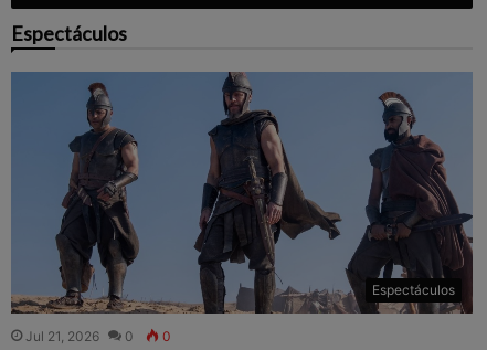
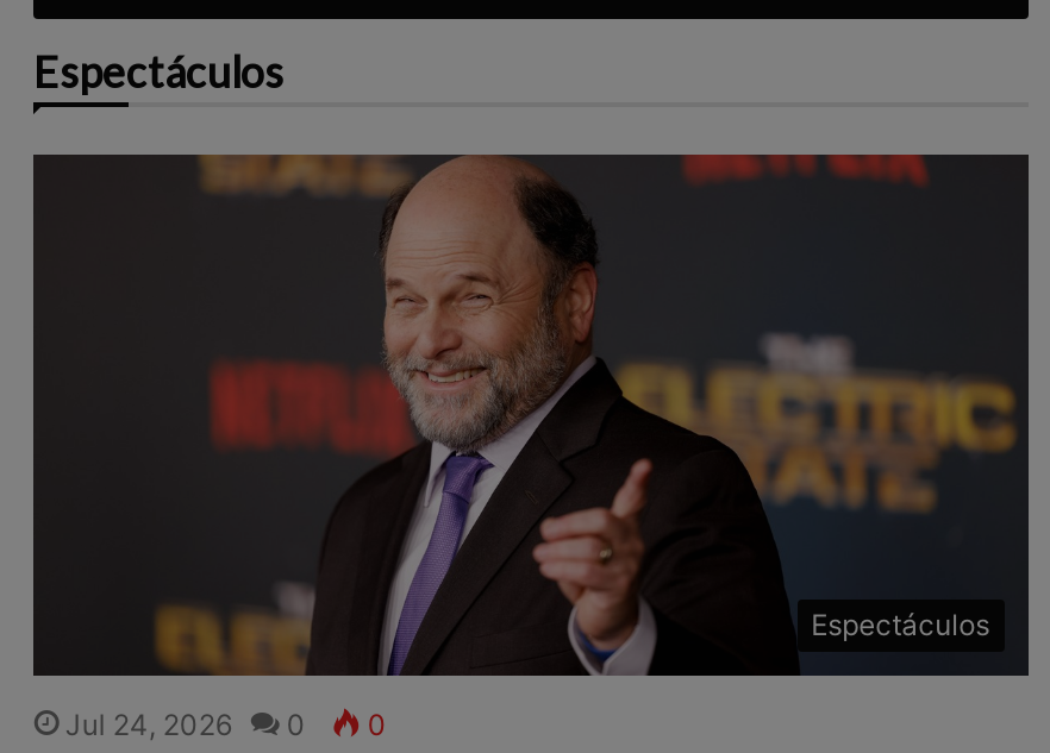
- [image]
- Jul 21, 2026 0 0
+ [image]
+ Jul 24, 2026 0 0
